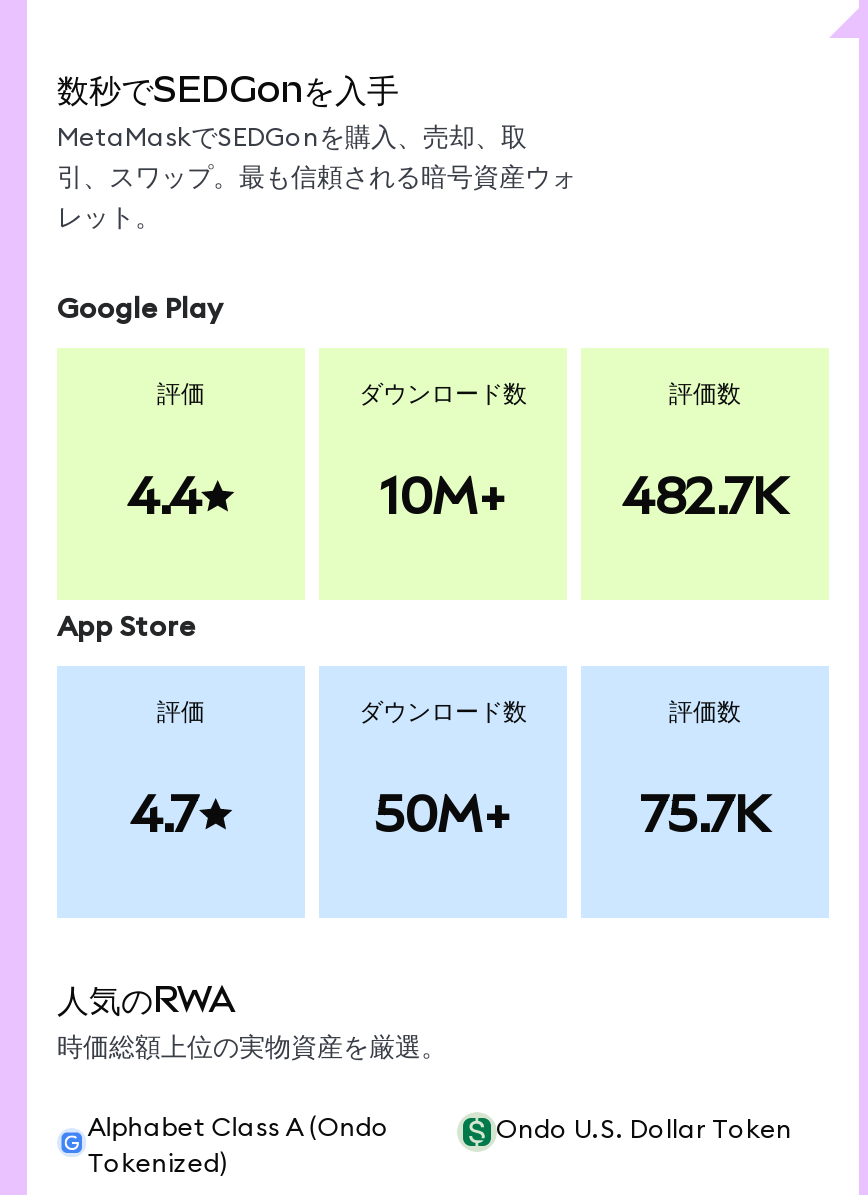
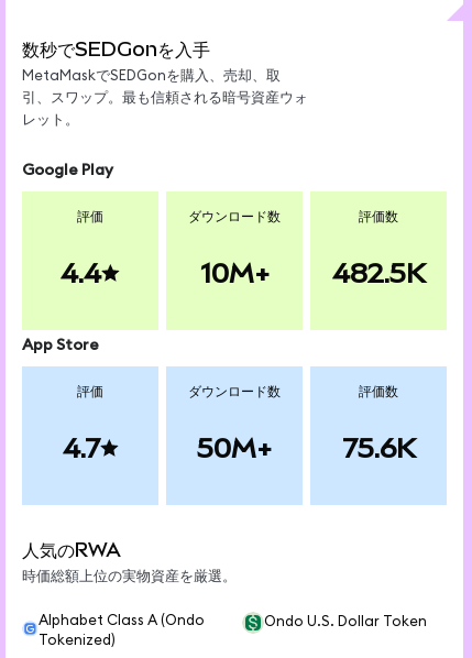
- 482.7K
+ 482.5K

- 75.7K
+ 75.6K
